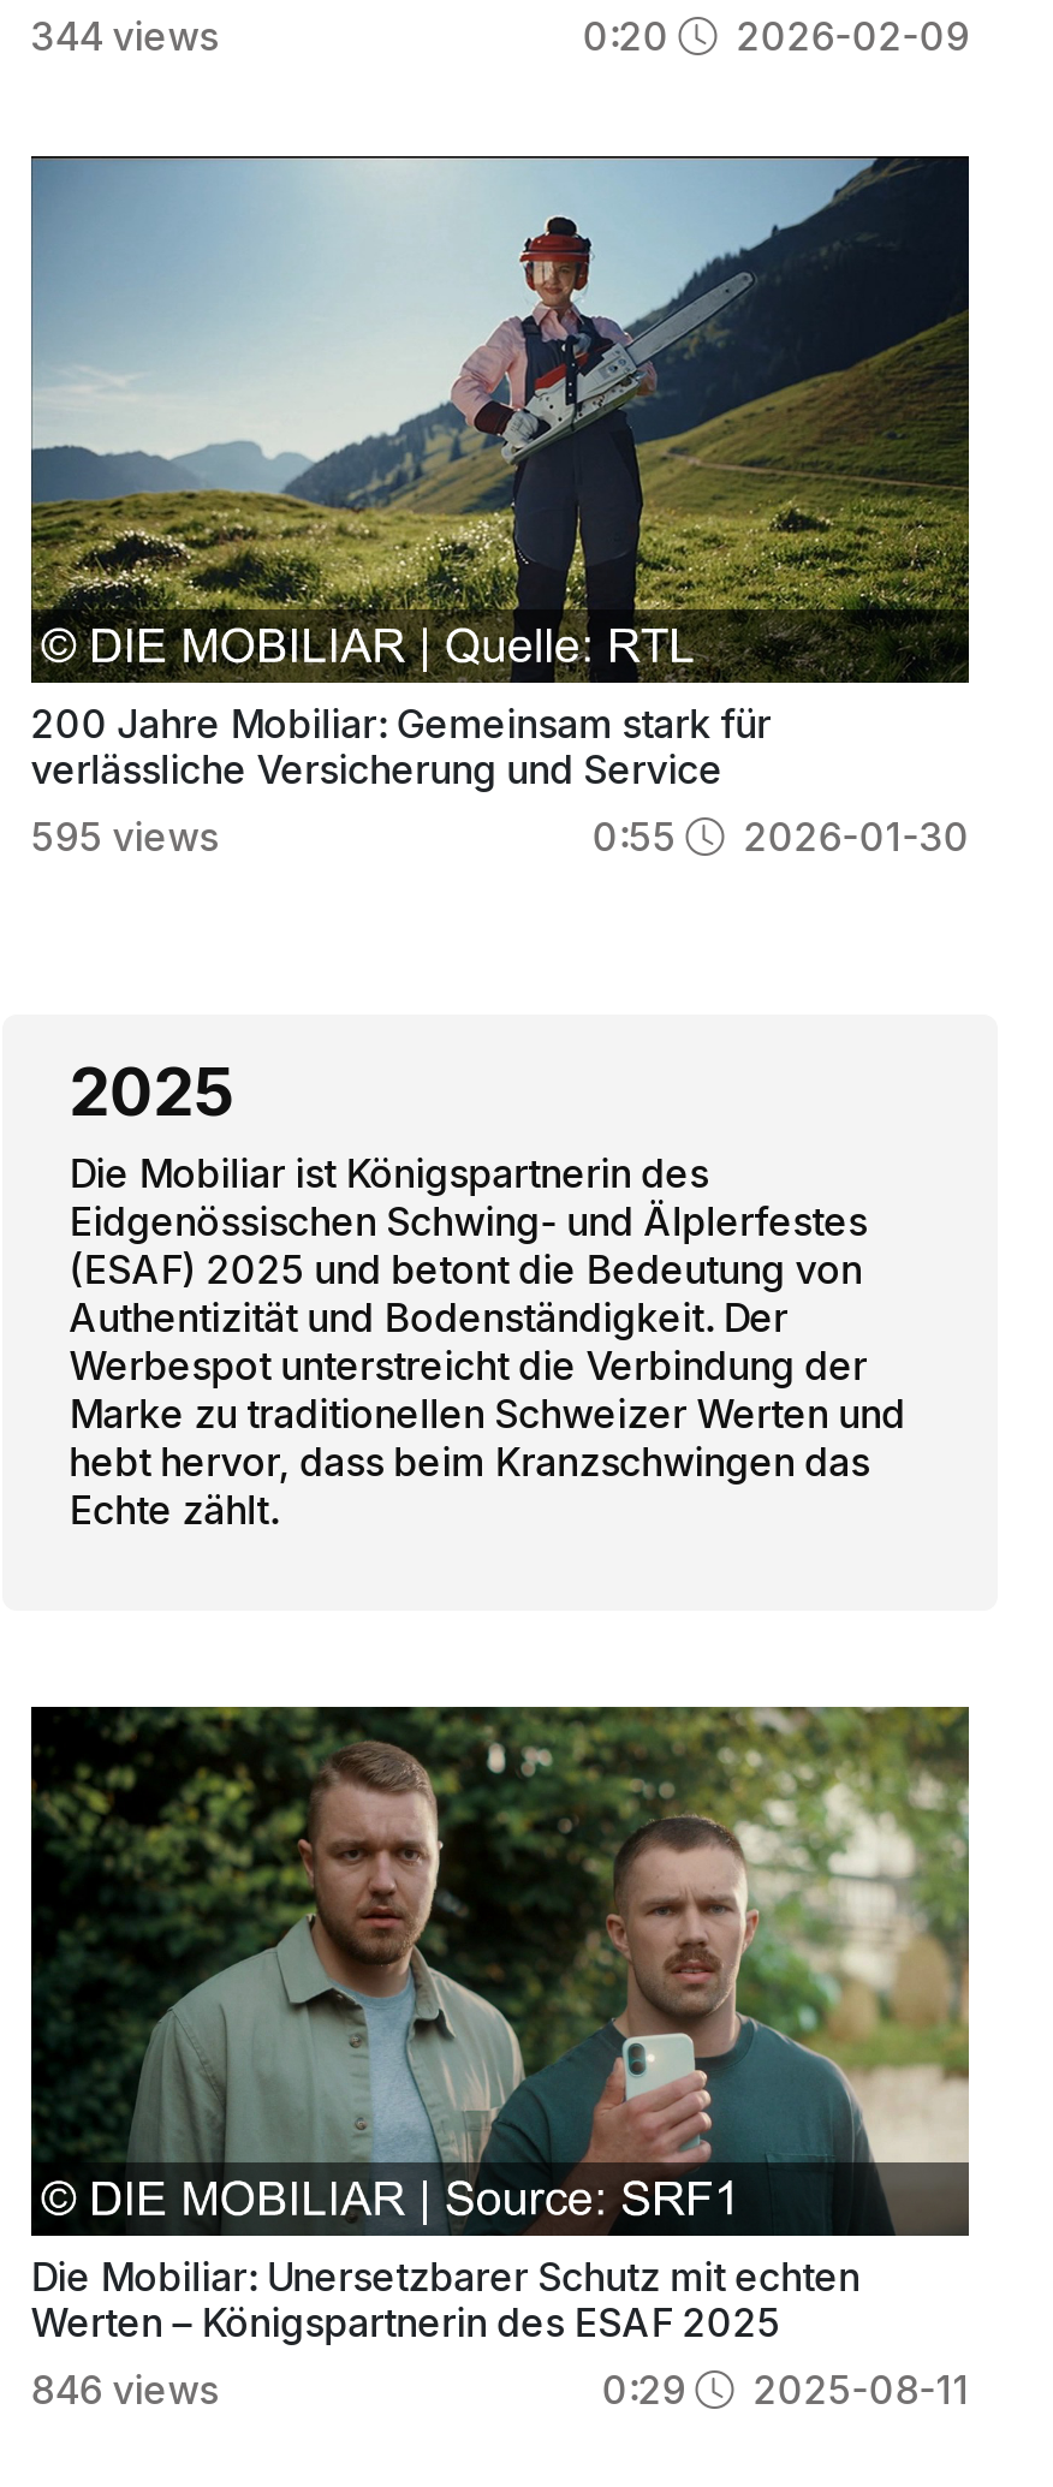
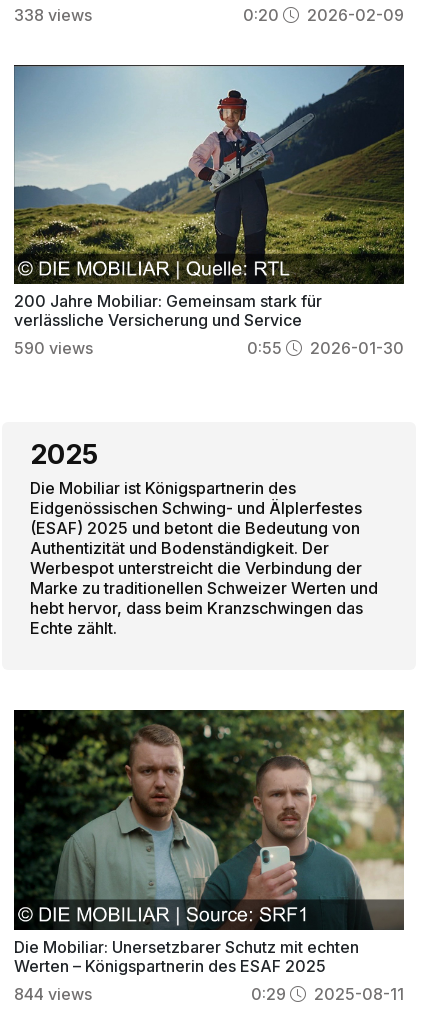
- 344 views
+ 338 views

- 595 views
+ 590 views

- 846 views
+ 844 views
